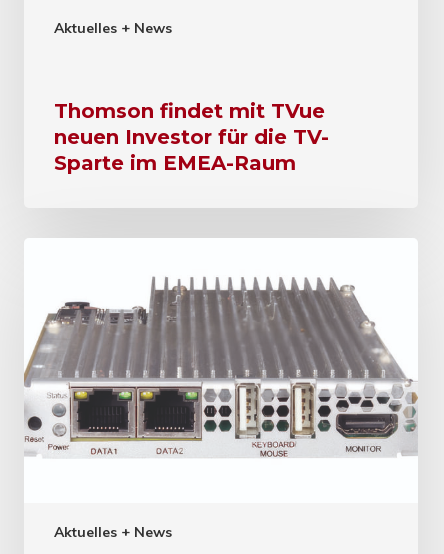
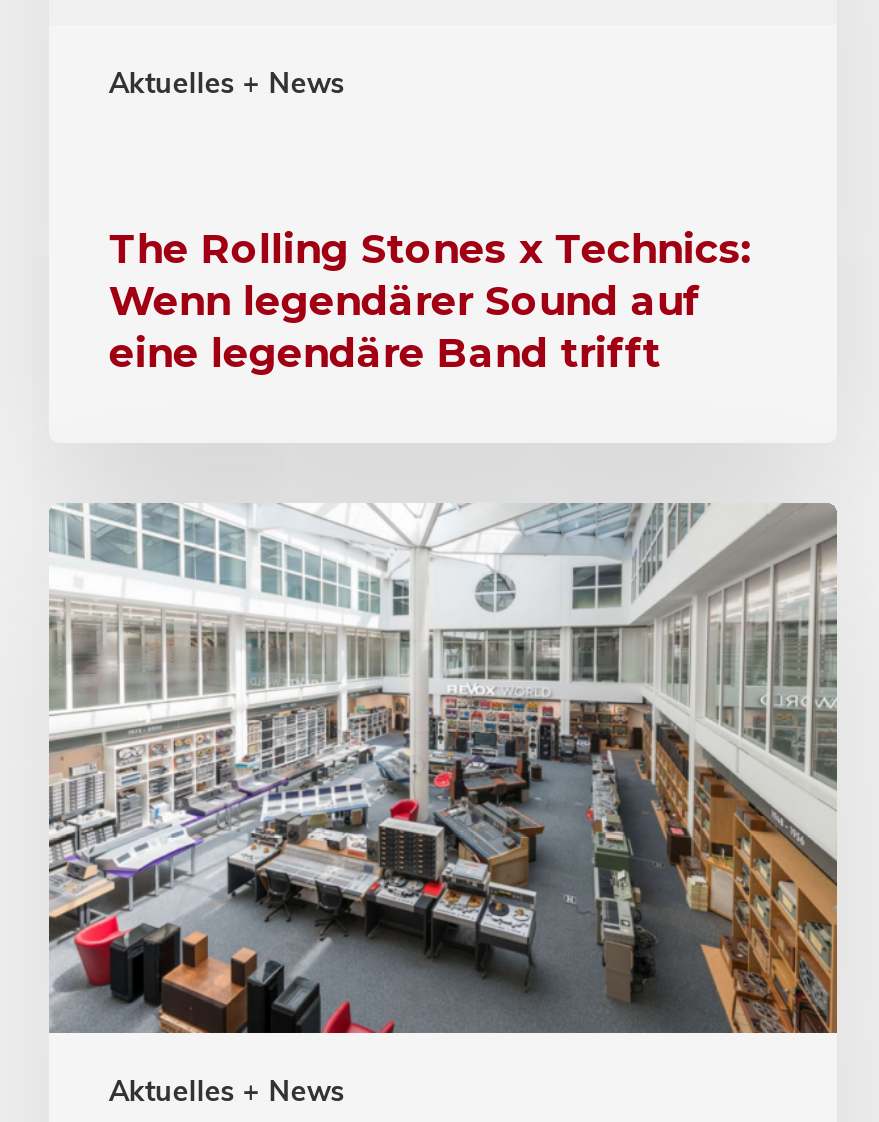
- Thomson findet mit TVue
- neuen Investor für die TV-
- Sparte im EMEA-Raum
+ The Rolling Stones x Technics:
+ Wenn legendärer Sound auf
+ eine legendäre Band trifft

- [image]
+ [image]
